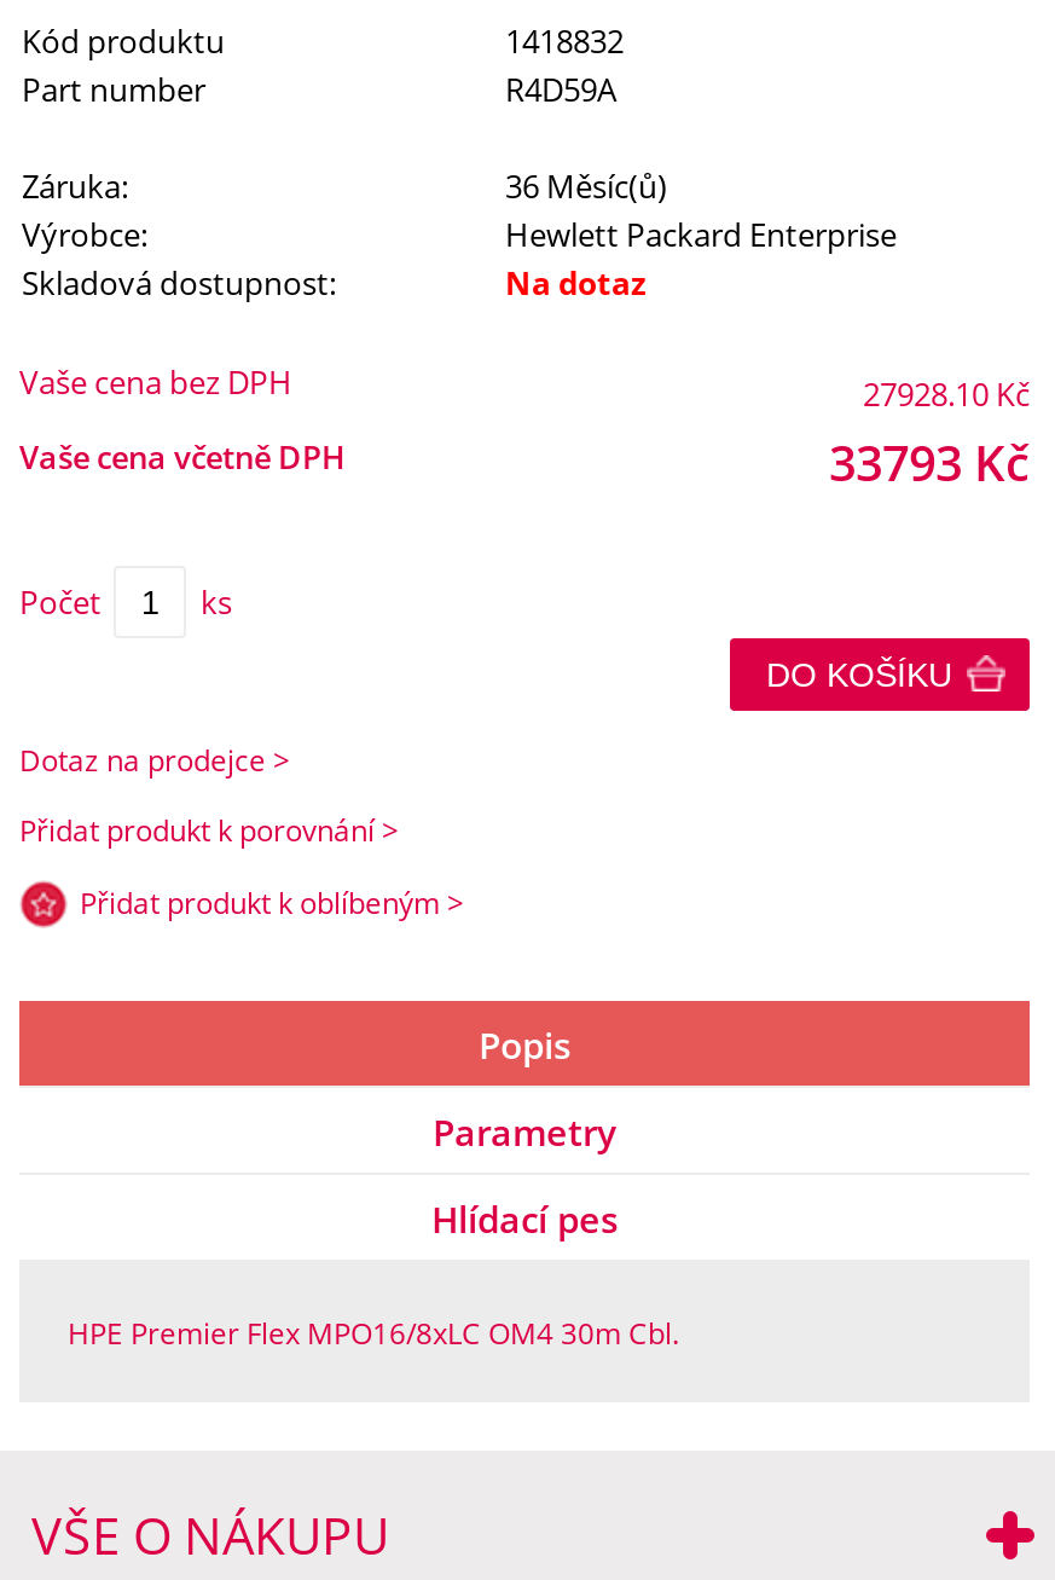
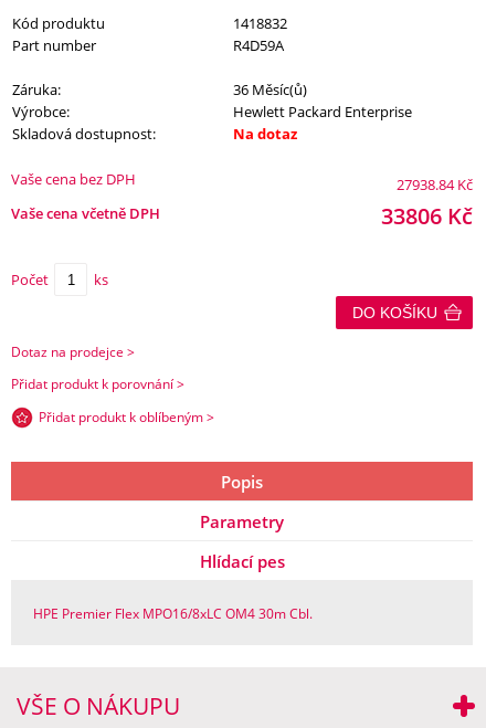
- 27928.10 Kč
+ 27938.84 Kč

- 33793 Kč
+ 33806 Kč
